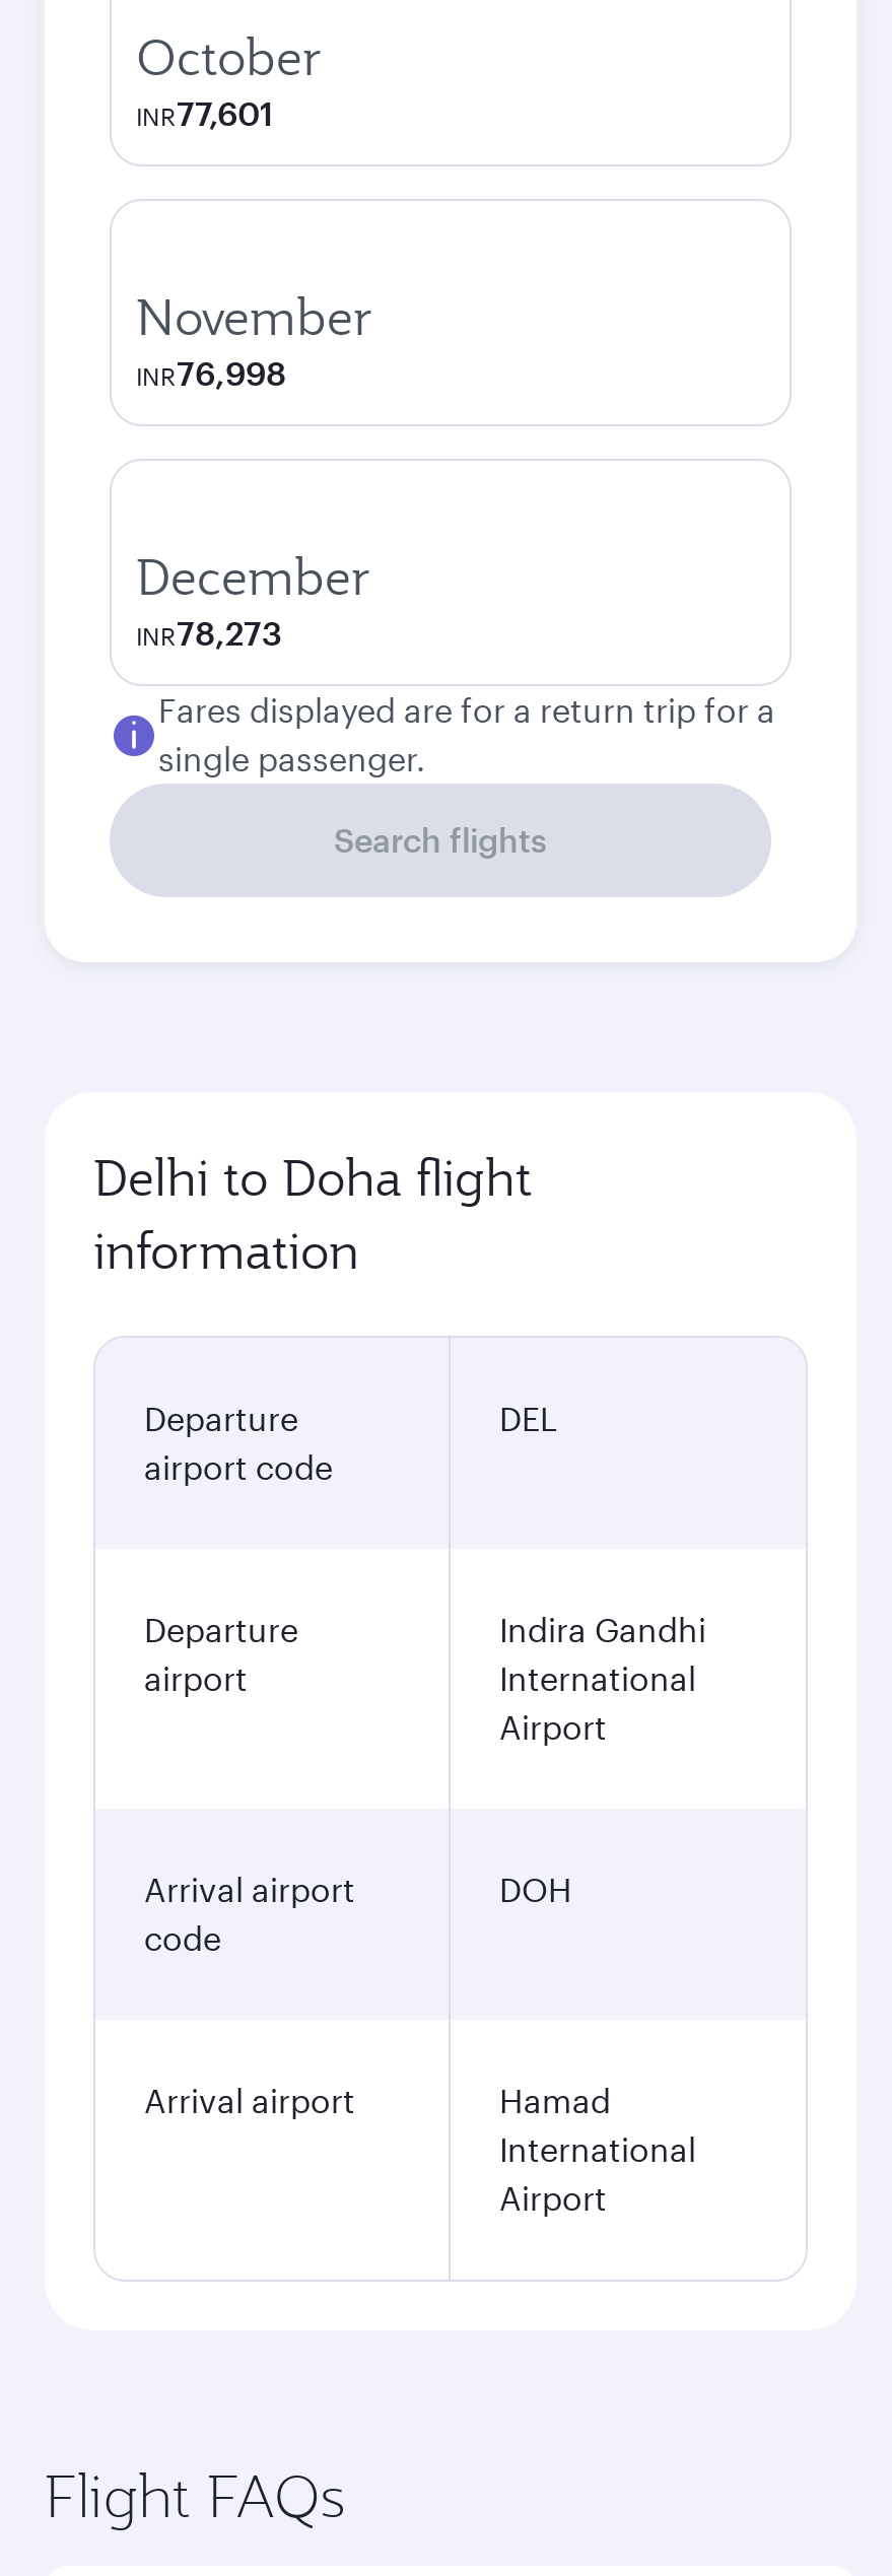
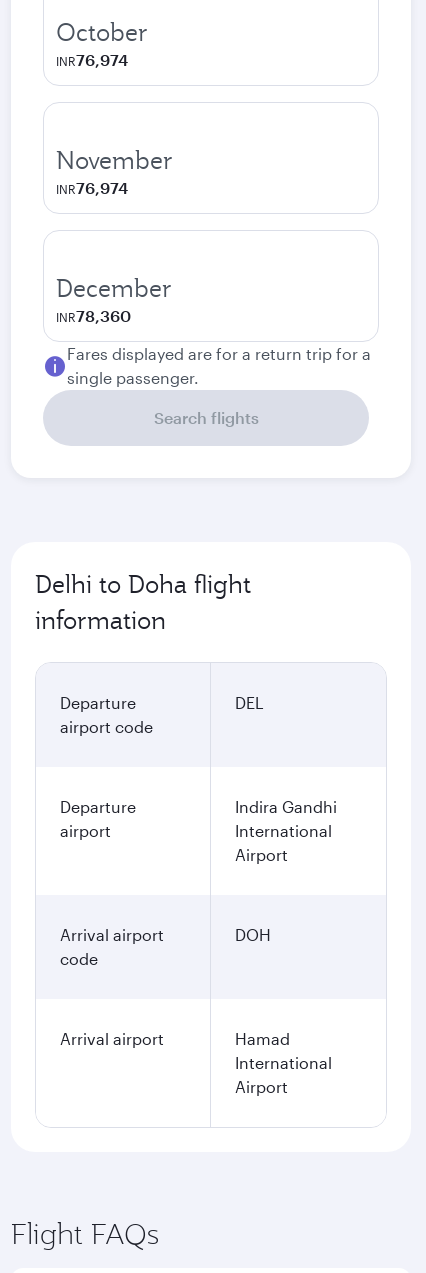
- INR77,601
+ INR76,974

- INR76,998
+ INR76,974

- INR78,273
+ INR78,360
